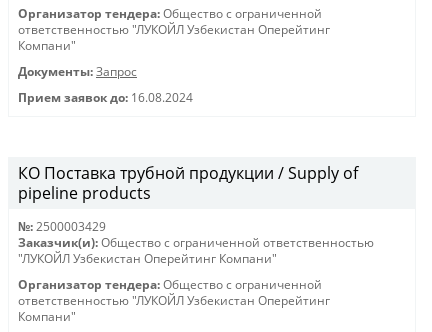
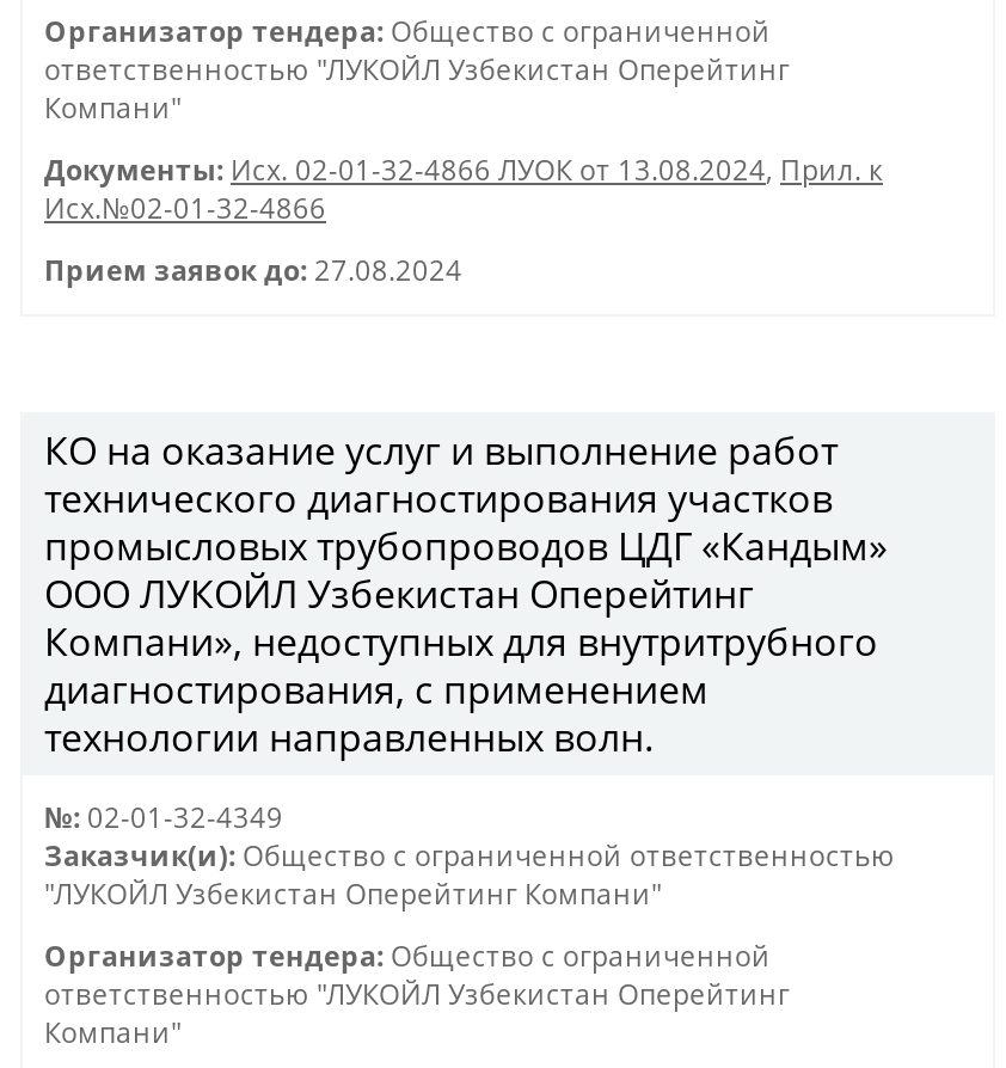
- Документы: Запрос
+ Документы: Исх. 02-01-32-4866 ЛУОК от 13.08.2024, Прил. к
+ Исх.№02-01-32-4866

- Прием заявок до: 16.08.2024
+ Прием заявок до: 27.08.2024

- КО Поставка трубной продукции / Supply of
- pipeline products
+ КО на оказание услуг и выполнение работ
+ технического диагностирования участков
+ промысловых трубопроводов ЦДГ «Кандым»
+ ООО ЛУКОЙЛ Узбекистан Оперейтинг
+ Компани», недоступных для внутритрубного
+ диагностирования, с применением
+ технологии направленных волн.

- №: 2500003429
+ №: 02-01-32-4349
